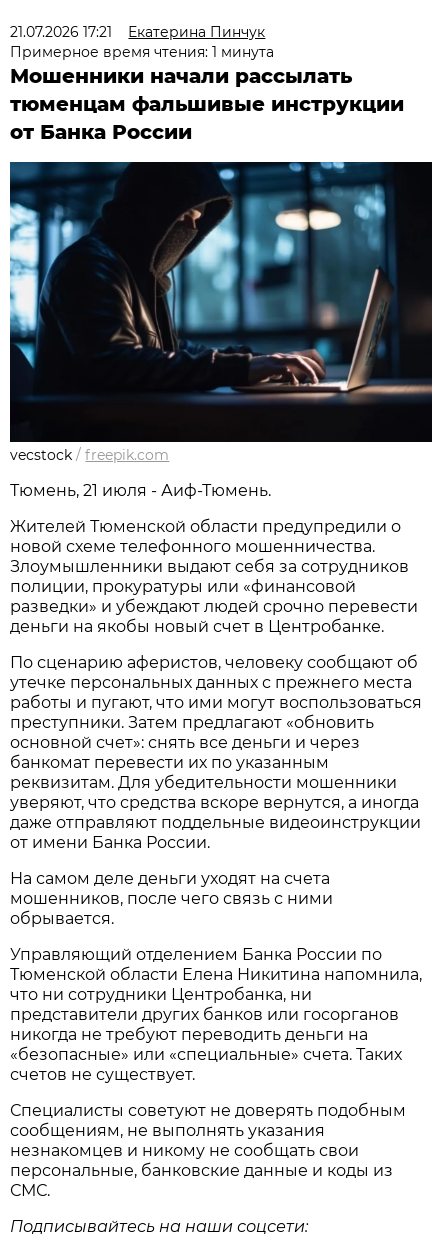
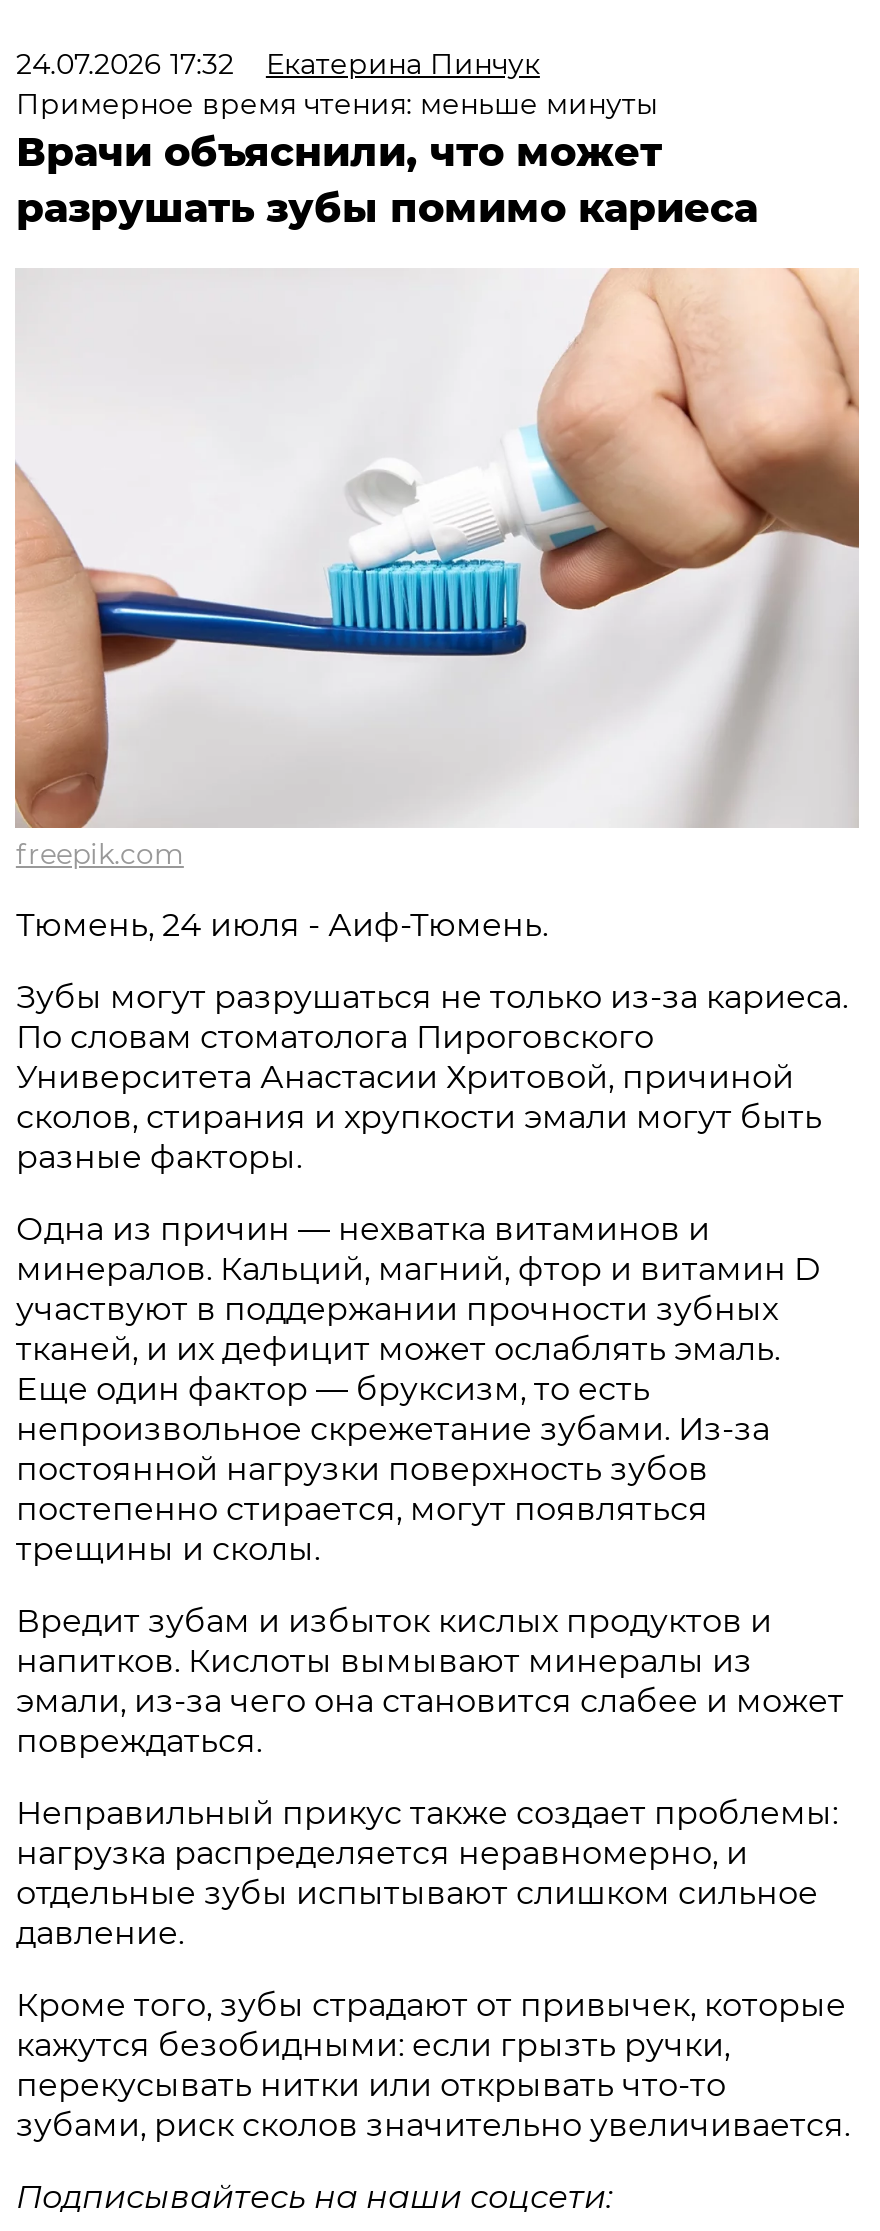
- 21.07.2026 17:21 Екатерина Пинчук
+ 24.07.2026 17:32 Екатерина Пинчук

- Примерное время чтения: 1 минута
- Мошенники начали рассылать
- тюменцам фальшивые инструкции
- от Банка России
+ Примерное время чтения: меньше минуты
+ Врачи объяснили, что может
+ разрушать зубы помимо кариеса

- [image]
- vecstock / freepik.com
+ [image]
+ freepik.com

- Тюмень, 21 июля - Аиф-Тюмень.
+ Тюмень, 24 июля - Аиф-Тюмень.

- Жителей Тюменской области предупредили о
- новой схеме телефонного мошенничества.
- Злоумышленники выдают себя за сотрудников
- полиции, прокуратуры или «финансовой
- разведки» и убеждают людей срочно перевести
- деньги на якобы новый счет в Центробанке.
+ Зубы могут разрушаться не только из-за кариеса.
+ По словам стоматолога Пироговского
+ Университета Анастасии Хритовой, причиной
+ сколов, стирания и хрупкости эмали могут быть
+ разные факторы.

- По сценарию аферистов, человеку сообщают об
- утечке персональных данных с прежнего места
- работы и пугают, что ими могут воспользоваться
- преступники. Затем предлагают «обновить
- основной счет»: снять все деньги и через
- банкомат перевести их по указанным
- реквизитам. Для убедительности мошенники
- уверяют, что средства вскоре вернутся, а иногда
- даже отправляют поддельные видеоинструкции
- от имени Банка России.
+ Одна из причин — нехватка витаминов и
+ минералов. Кальций, магний, фтор и витамин D
+ участвуют в поддержании прочности зубных
+ тканей, и их дефицит может ослаблять эмаль.
+ Еще один фактор — бруксизм, то есть
+ непроизвольное скрежетание зубами. Из-за
+ постоянной нагрузки поверхность зубов
+ постепенно стирается, могут появляться
+ трещины и сколы.

- На самом деле деньги уходят на счета
- мошенников, после чего связь с ними
- обрывается.
+ Вредит зубам и избыток кислых продуктов и
+ напитков. Кислоты вымывают минералы из
+ эмали, из-за чего она становится слабее и может
+ повреждаться.

- Управляющий отделением Банка России по
- Тюменской области Елена Никитина напомнила,
- что ни сотрудники Центробанка, ни
- представители других банков или госорганов
- никогда не требуют переводить деньги на
- «безопасные» или «специальные» счета. Таких
- счетов не существует.
+ Неправильный прикус также создает проблемы:
+ нагрузка распределяется неравномерно, и
+ отдельные зубы испытывают слишком сильное
+ давление.

- Специалисты советуют не доверять подобным
- сообщениям, не выполнять указания
- незнакомцев и никому не сообщать свои
- персональные, банковские данные и коды из
- СМС.
+ Кроме того, зубы страдают от привычек, которые
+ кажутся безобидными: если грызть ручки,
+ перекусывать нитки или открывать что-то
+ зубами, риск сколов значительно увеличивается.
